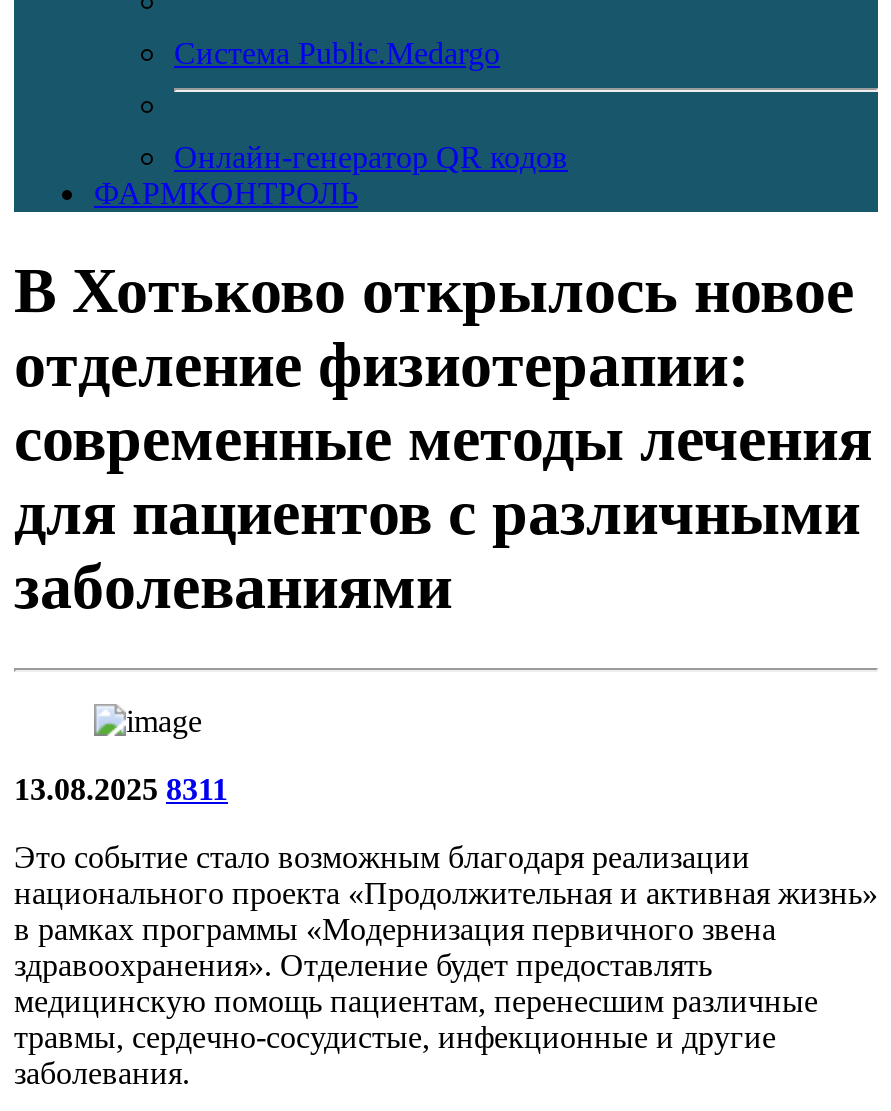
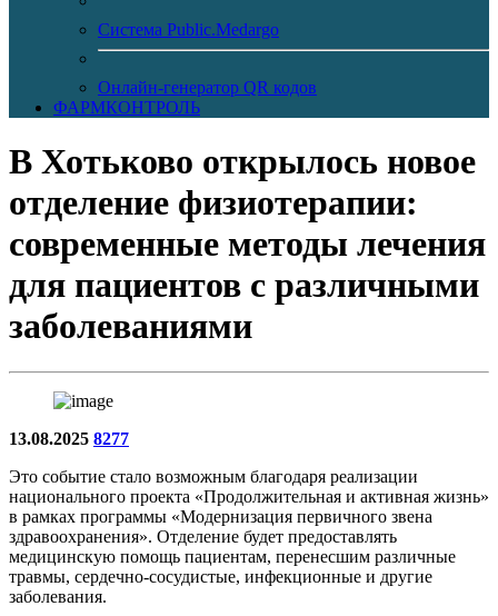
- 13.08.2025 8311
+ 13.08.2025 8277
